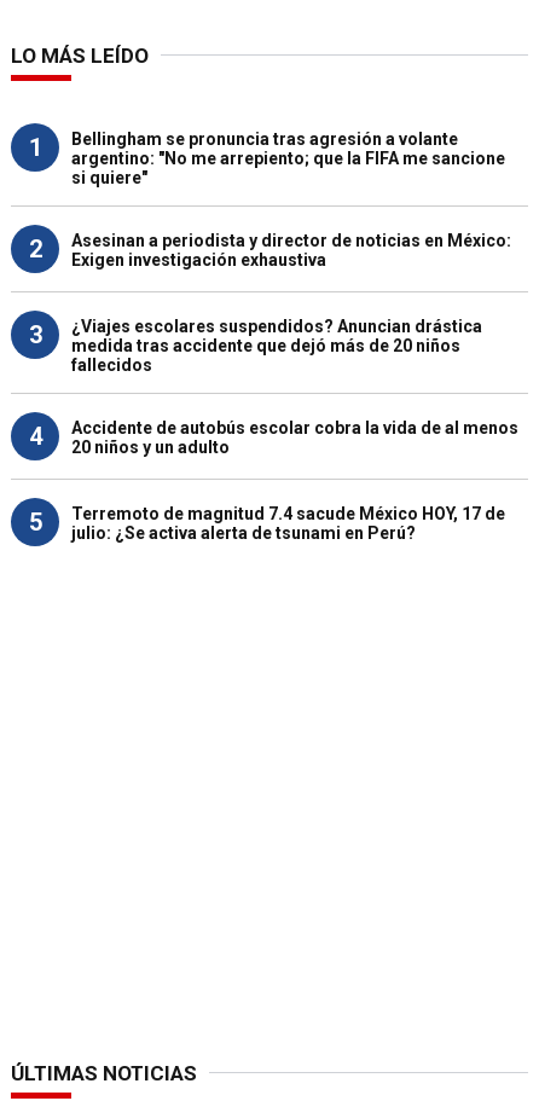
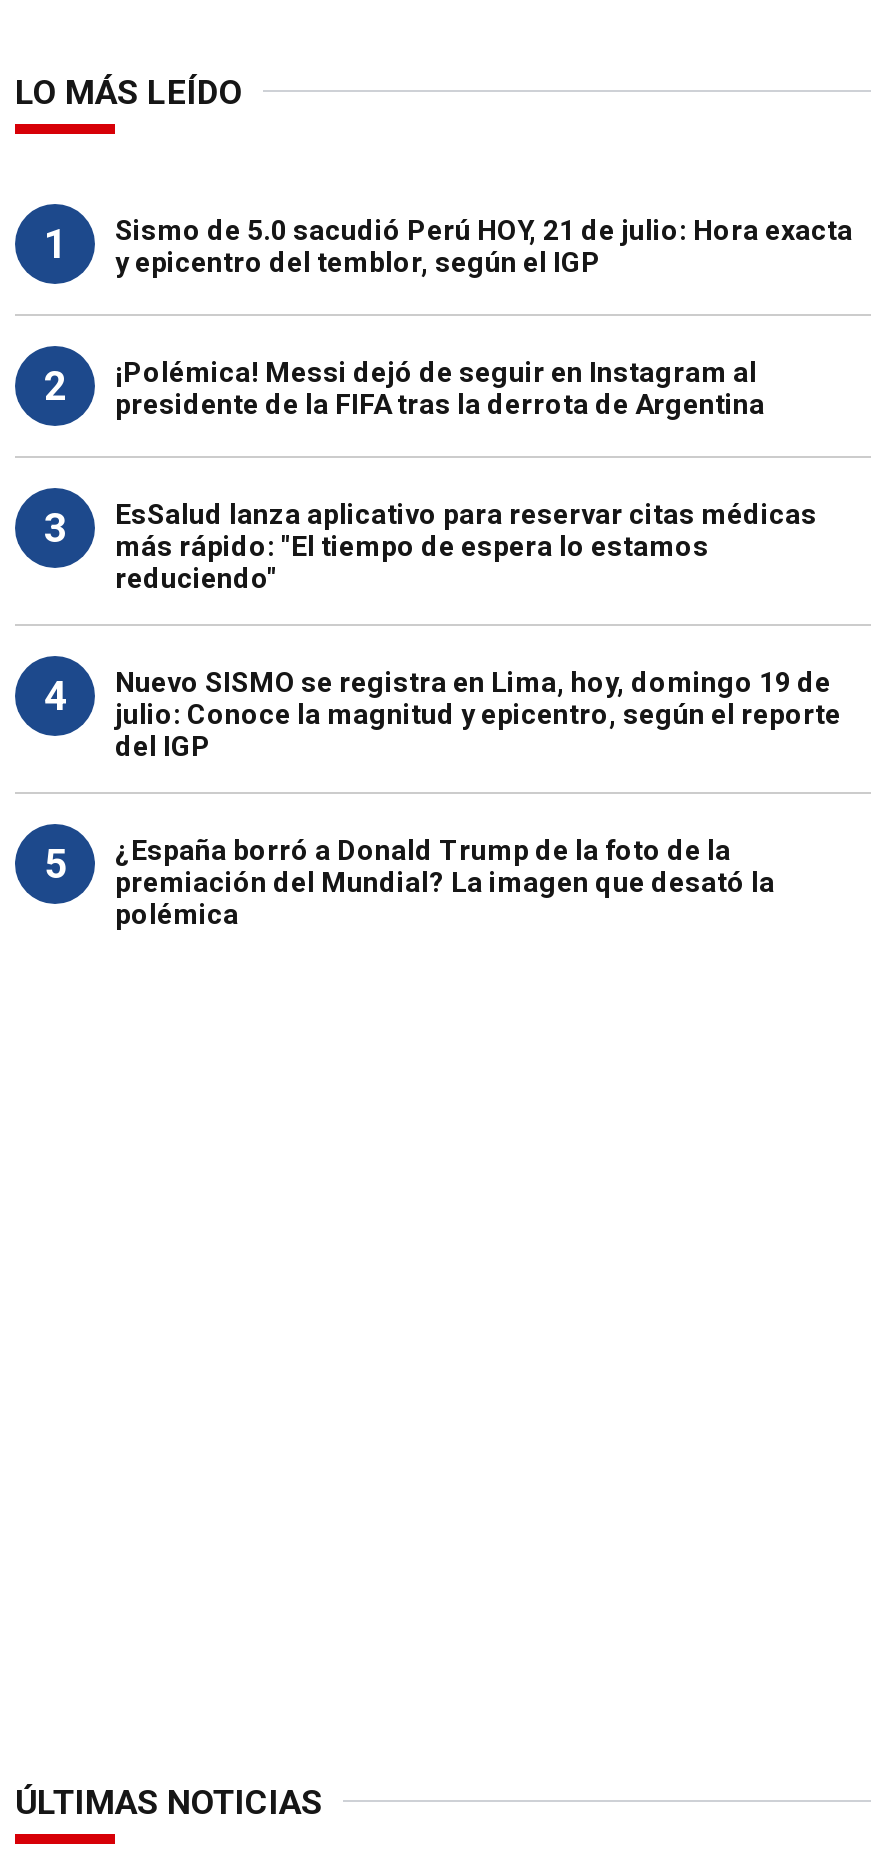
- Bellingham se pronuncia tras agresión a volante
- argentino: "No me arrepiento; que la FIFA me sancione
- si quiere"
+ Sismo de 5.0 sacudió Perú HOY, 21 de julio: Hora exacta
+ y epicentro del temblor, según el IGP

- Asesinan a periodista y director de noticias en México:
- Exigen investigación exhaustiva
+ ¡Polémica! Messi dejó de seguir en Instagram al
+ presidente de la FIFA tras la derrota de Argentina

- ¿Viajes escolares suspendidos? Anuncian drástica
- medida tras accidente que dejó más de 20 niños
- fallecidos
+ EsSalud lanza aplicativo para reservar citas médicas
+ más rápido: "El tiempo de espera lo estamos
+ reduciendo"

- Accidente de autobús escolar cobra la vida de al menos
- 20 niños y un adulto
+ Nuevo SISMO se registra en Lima, hoy, domingo 19 de
+ julio: Conoce la magnitud y epicentro, según el reporte
+ del IGP

- Terremoto de magnitud 7.4 sacude México HOY, 17 de
- julio: ¿Se activa alerta de tsunami en Perú?
+ ¿España borró a Donald Trump de la foto de la
+ premiación del Mundial? La imagen que desató la
+ polémica
